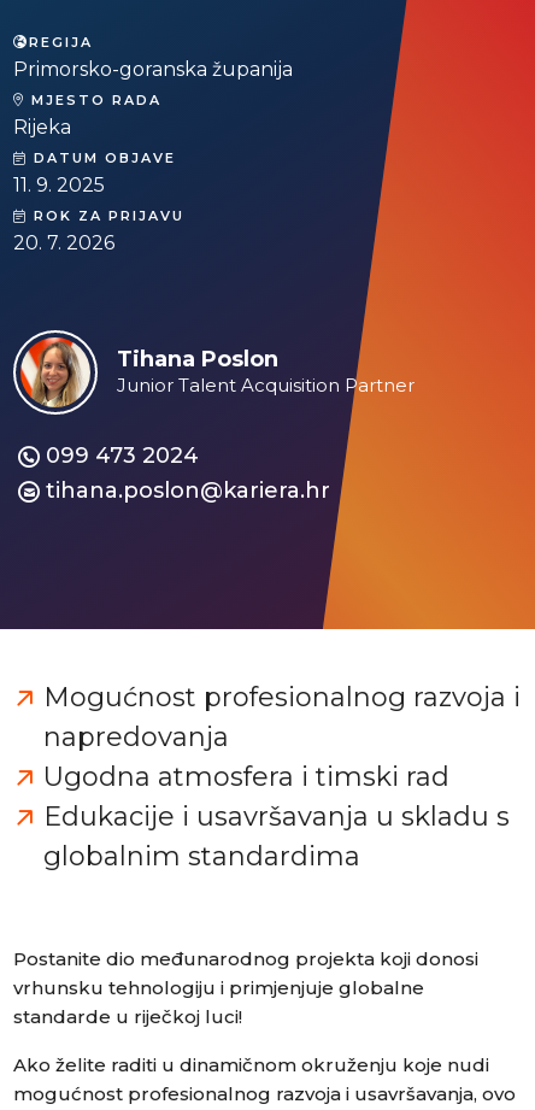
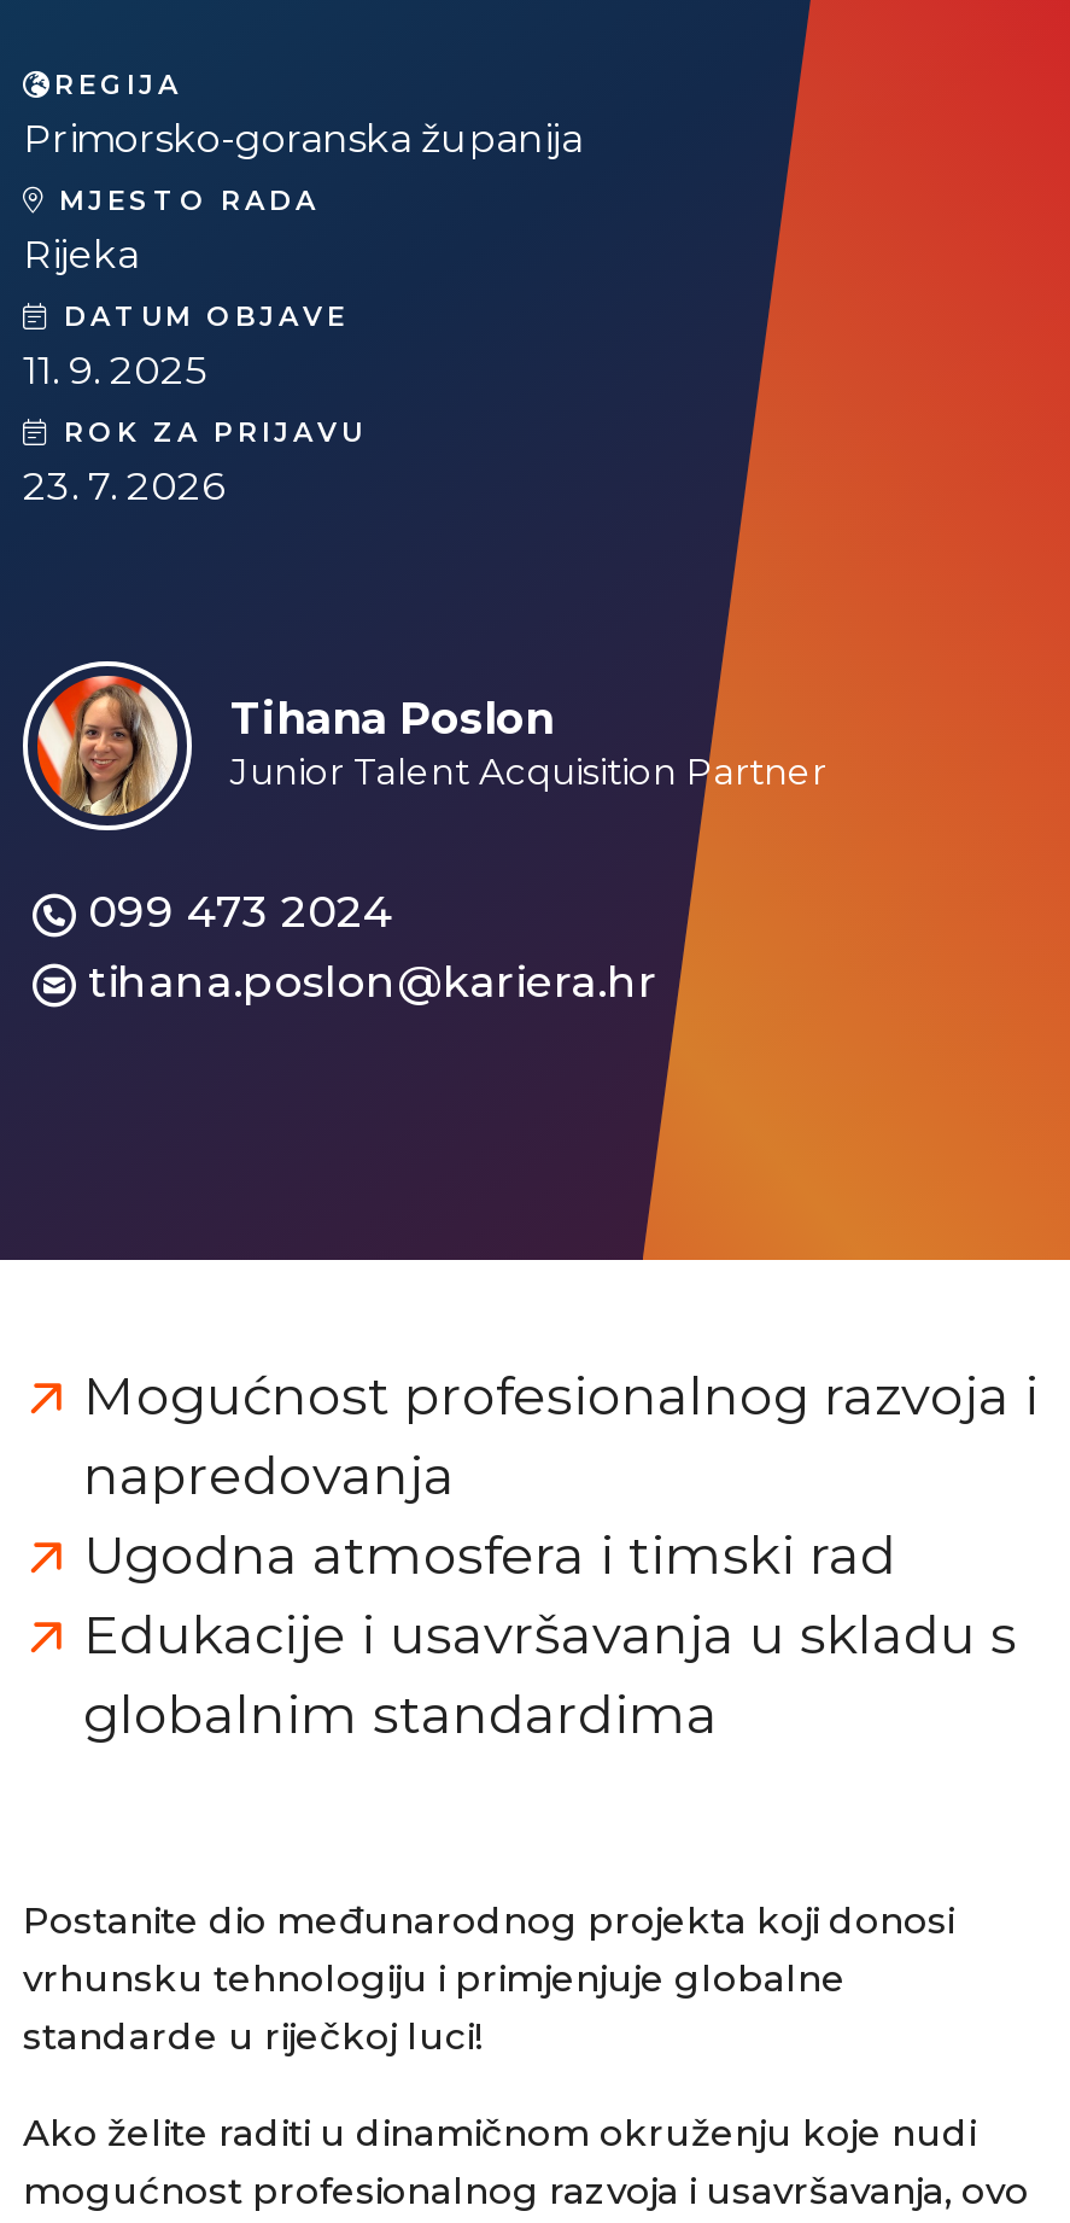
- 20. 7. 2026
+ 23. 7. 2026
